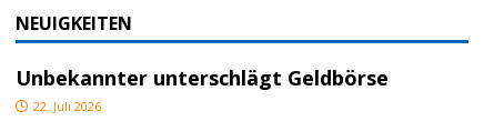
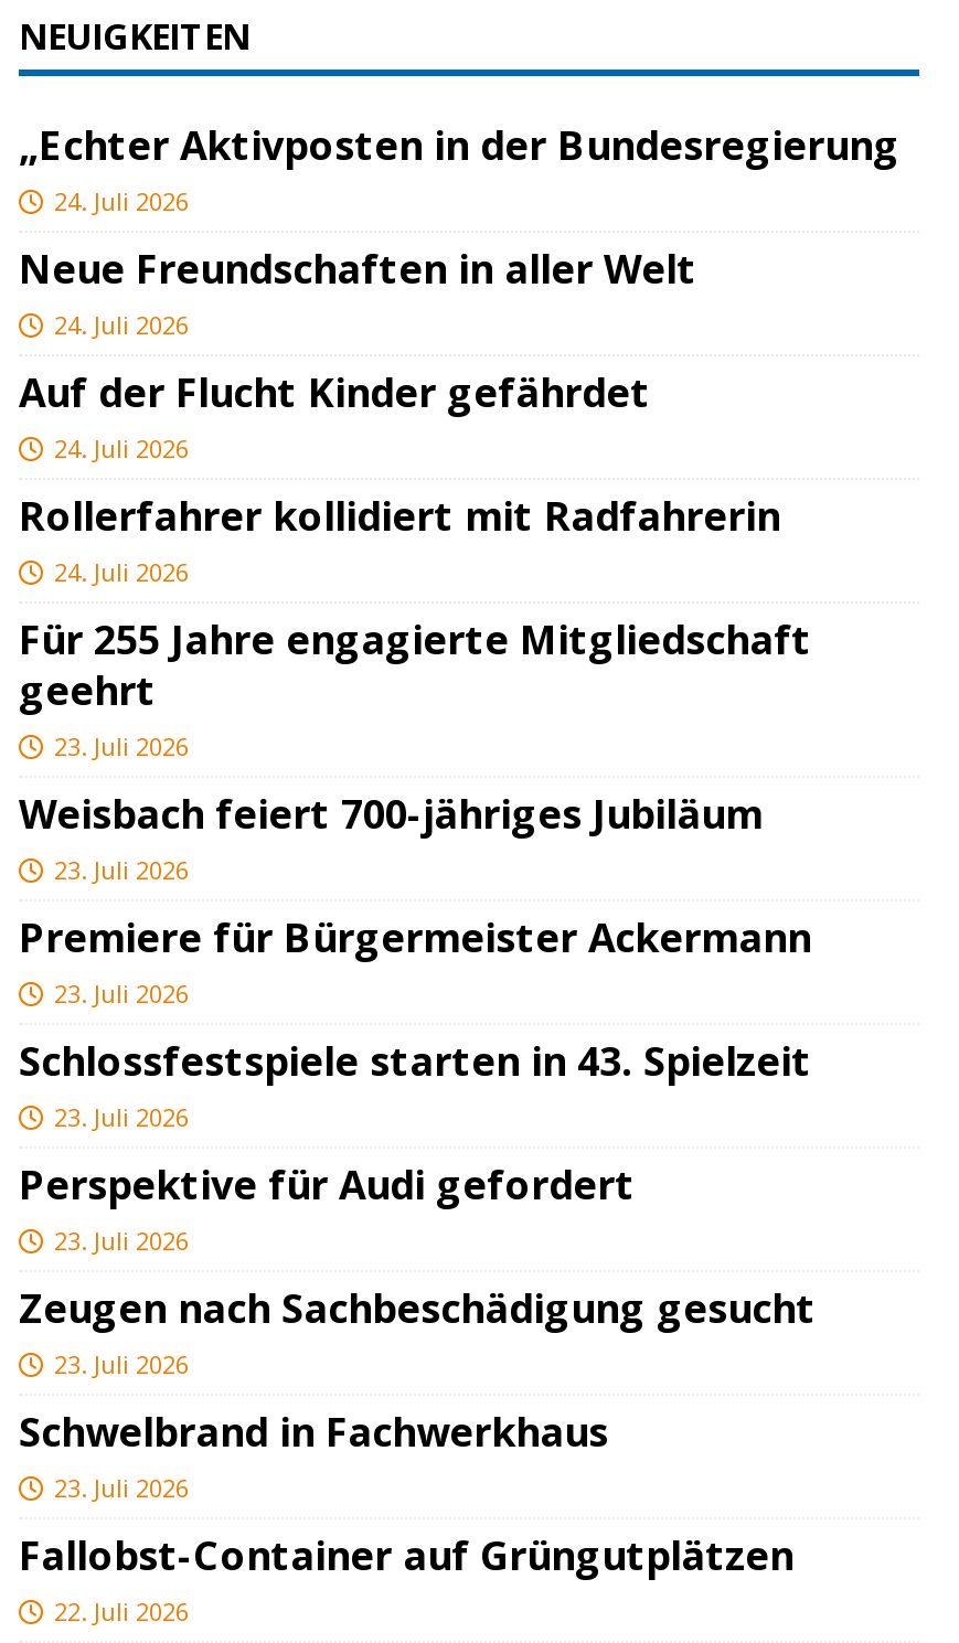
- Unbekannter unterschlägt Geldbörse
+ „Echter Aktivposten in der Bundesregierung
+ 24. Juli 2026
+ Neue Freundschaften in aller Welt
+ 24. Juli 2026
+ Auf der Flucht Kinder gefährdet
+ 24. Juli 2026
+ Rollerfahrer kollidiert mit Radfahrerin
+ 24. Juli 2026
+ Für 255 Jahre engagierte Mitgliedschaft
+ geehrt
+ 23. Juli 2026
+ Weisbach feiert 700-jähriges Jubiläum
+ 23. Juli 2026
+ Premiere für Bürgermeister Ackermann
+ 23. Juli 2026
+ Schlossfestspiele starten in 43. Spielzeit
+ 23. Juli 2026
+ Perspektive für Audi gefordert
+ 23. Juli 2026
+ Zeugen nach Sachbeschädigung gesucht
+ 23. Juli 2026
+ Schwelbrand in Fachwerkhaus
+ 23. Juli 2026
+ Fallobst-Container auf Grüngutplätzen
